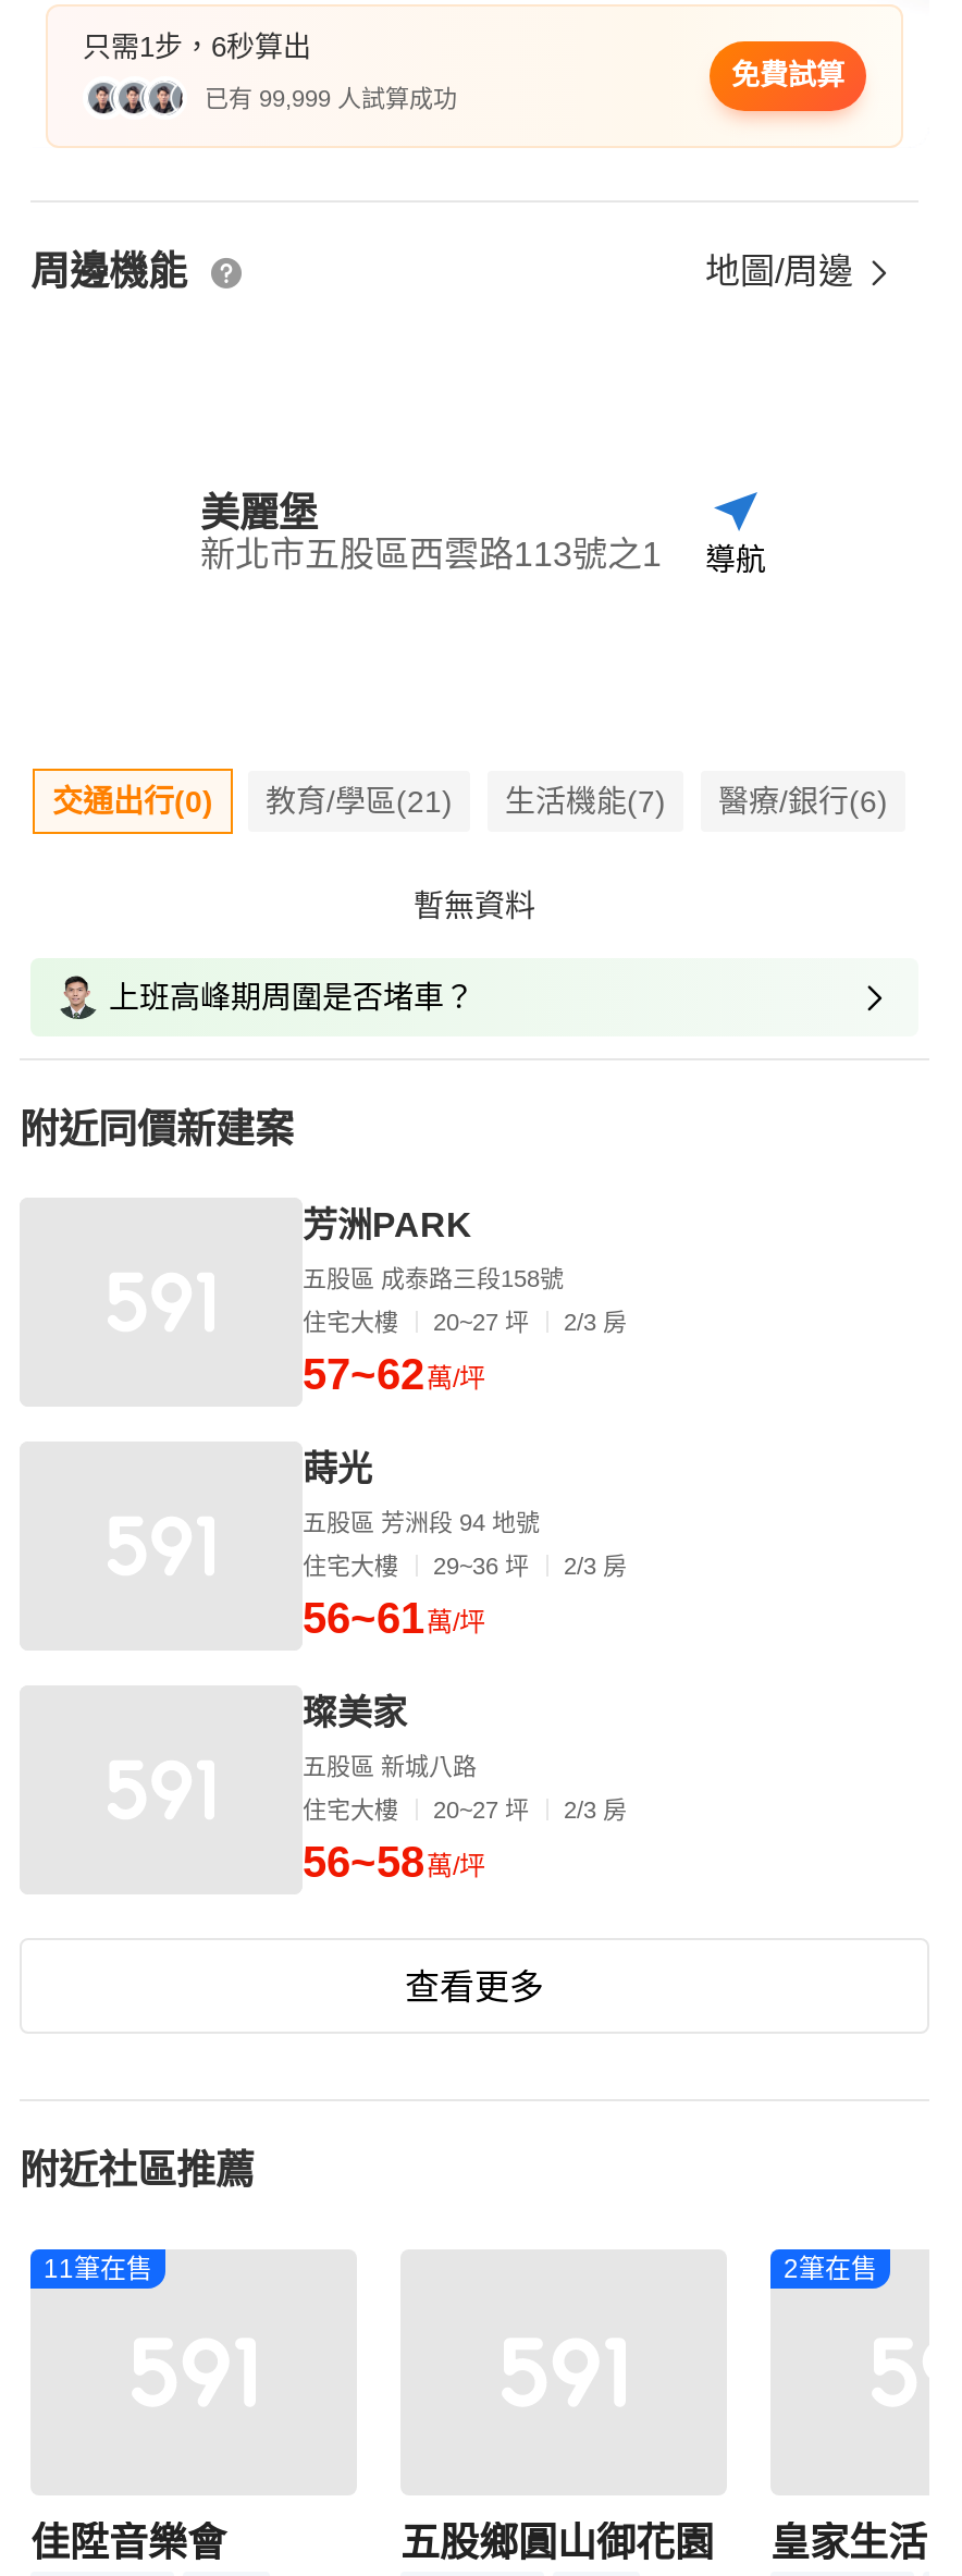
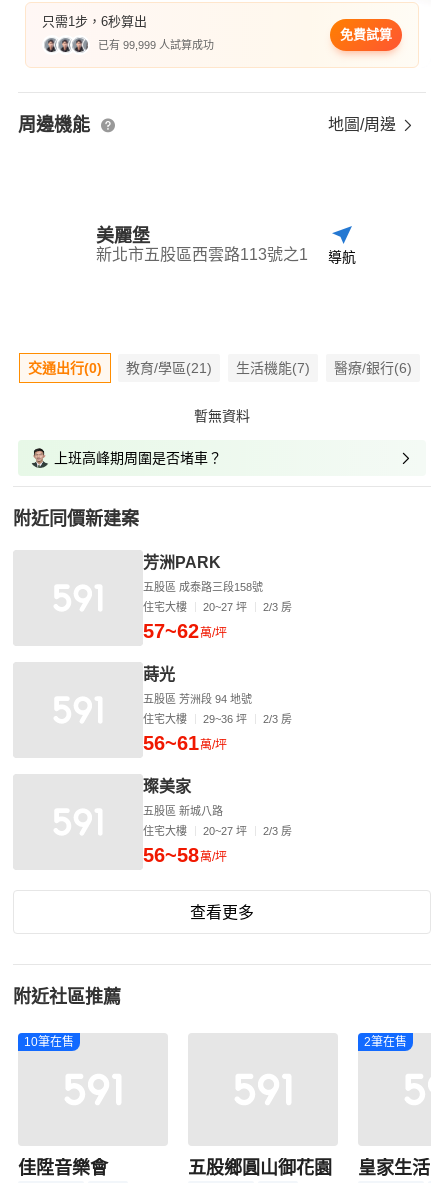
- 11筆在售
+ 10筆在售
